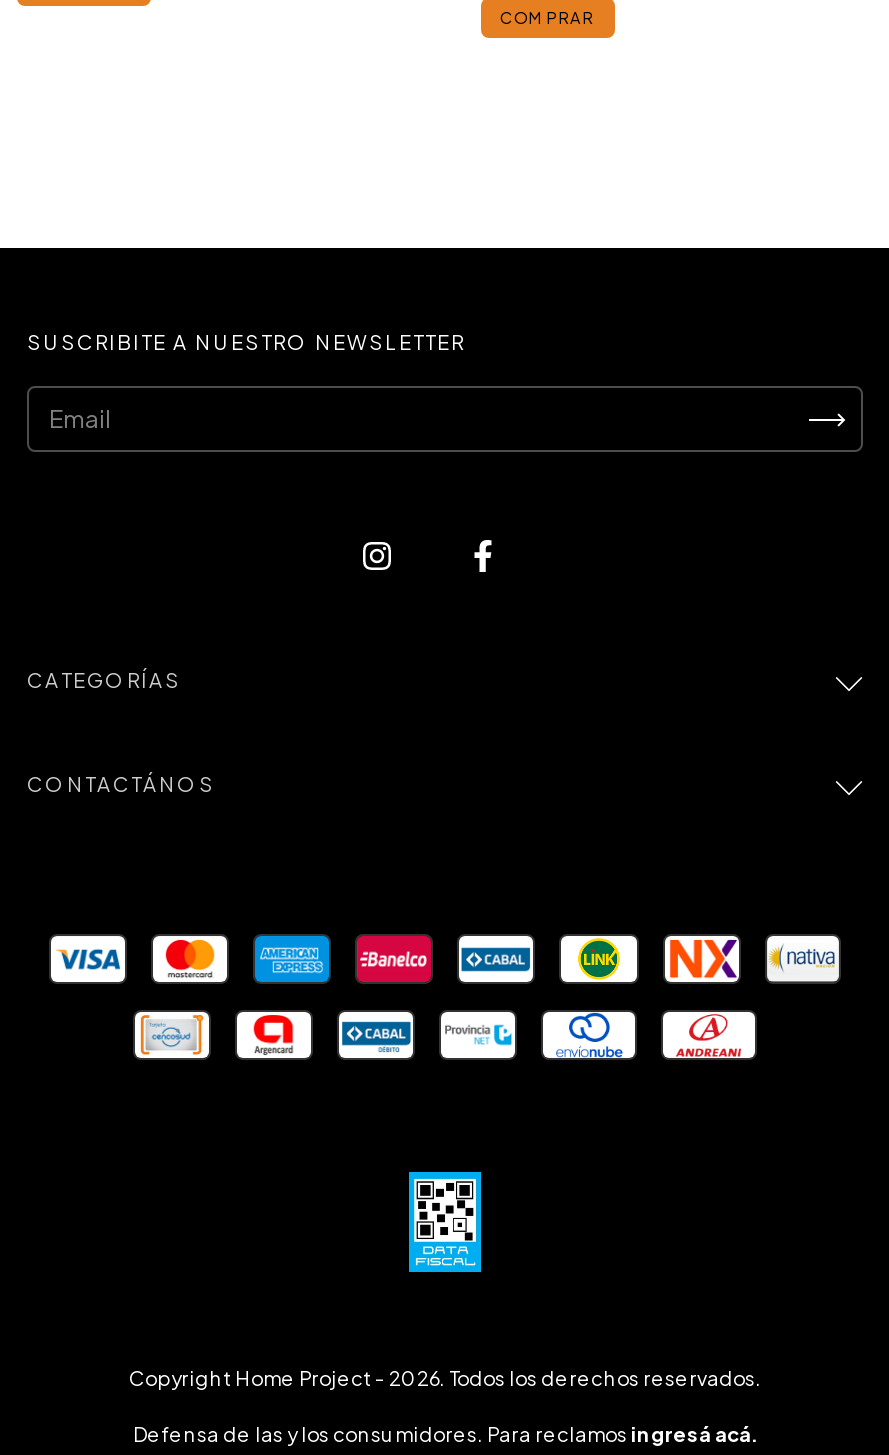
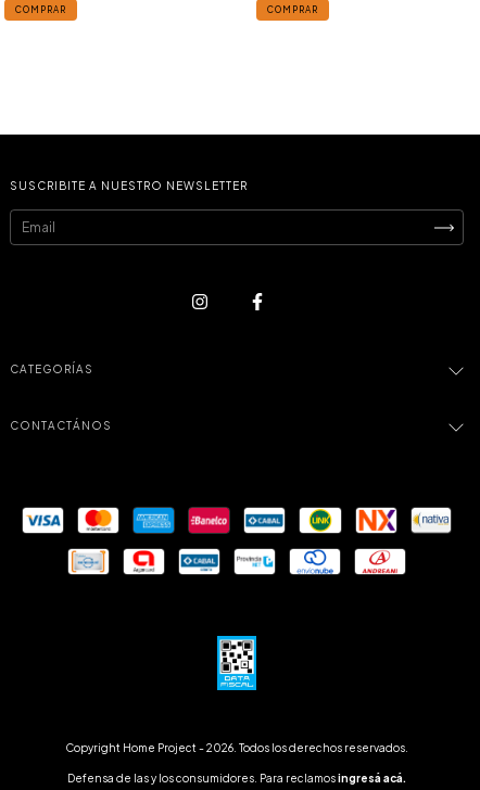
+ COMPRAR
